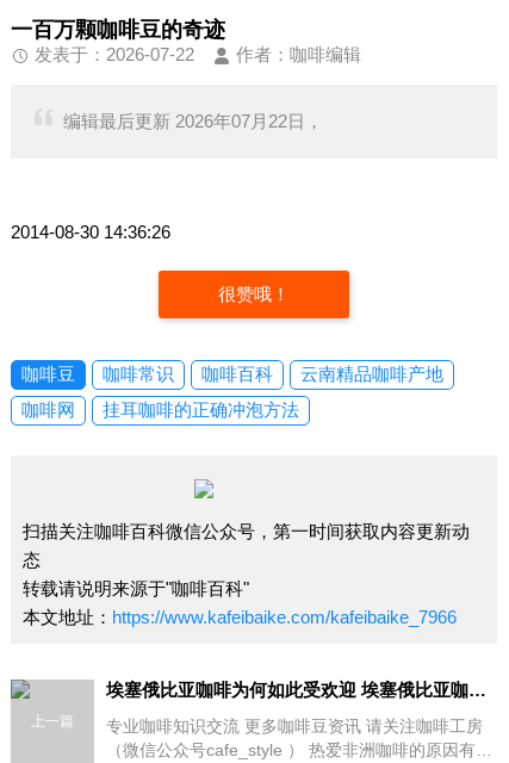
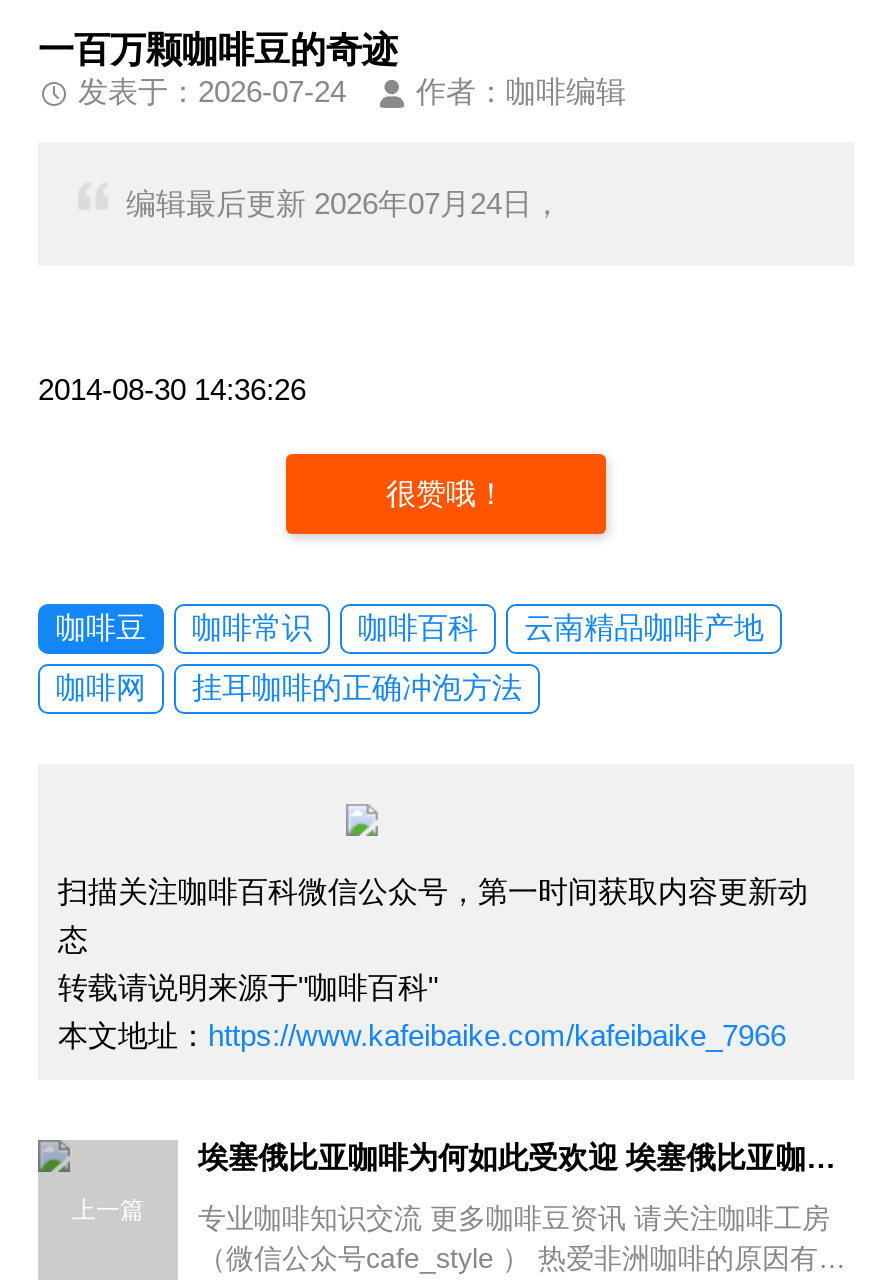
- 发表于：2026-07-22
+ 发表于：2026-07-24

- 编辑最后更新 2026年07月22日，
+ 编辑最后更新 2026年07月24日，
